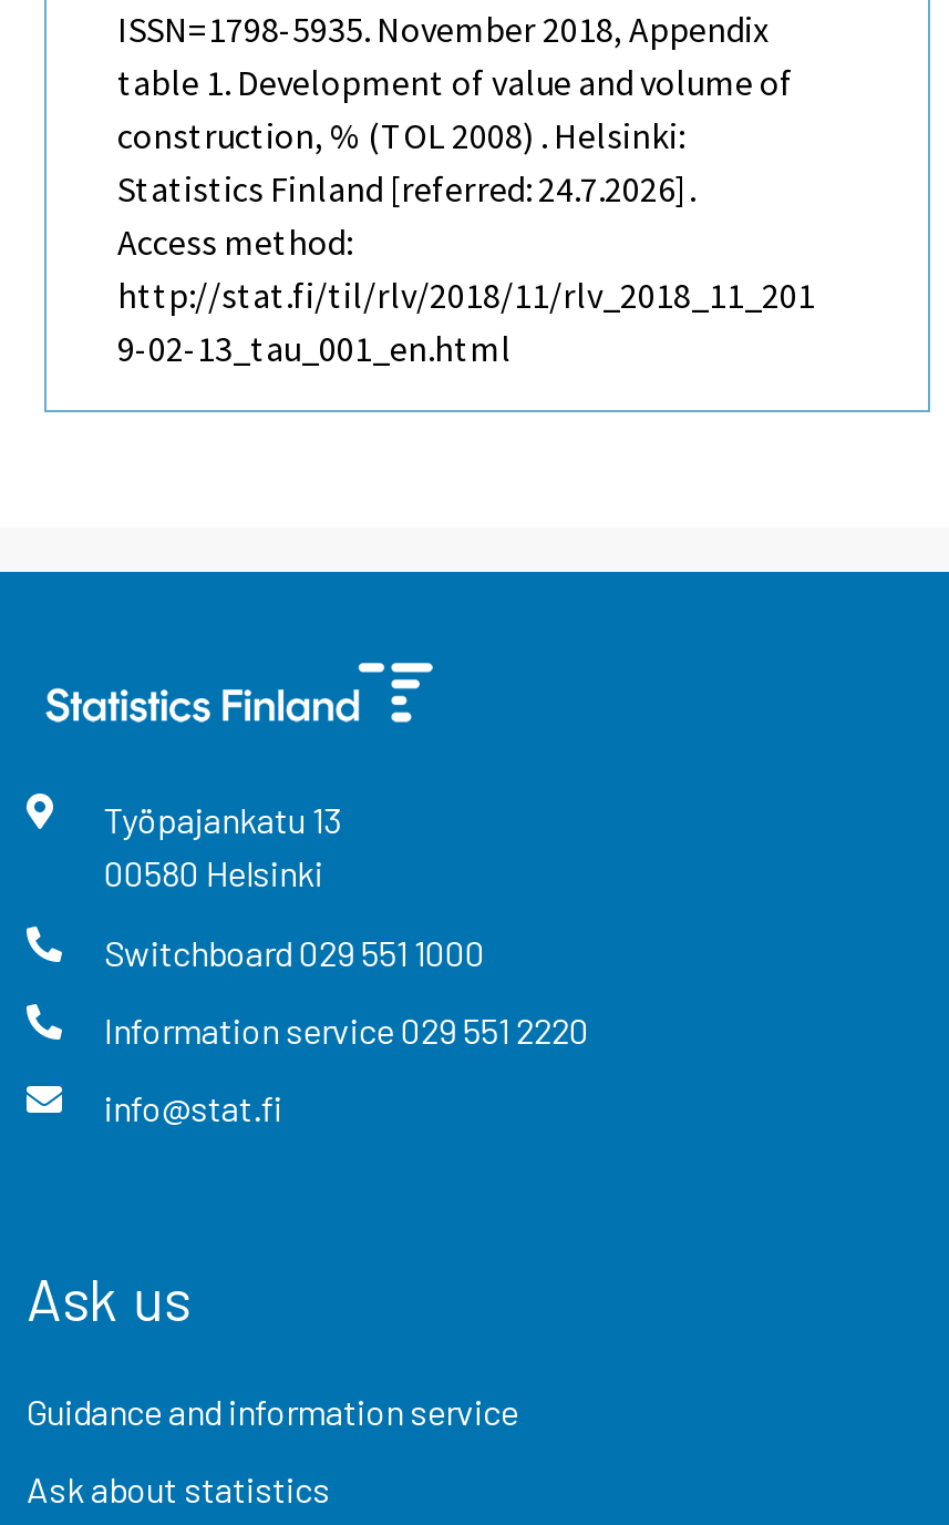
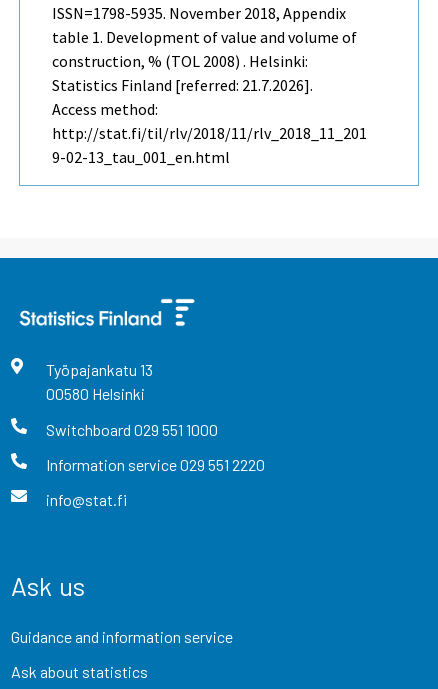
- Statistics Finland [referred: 24.7.2026].
+ Statistics Finland [referred: 21.7.2026].
